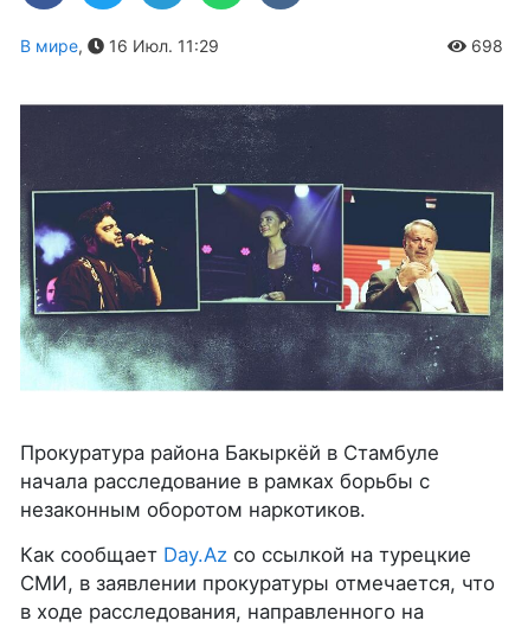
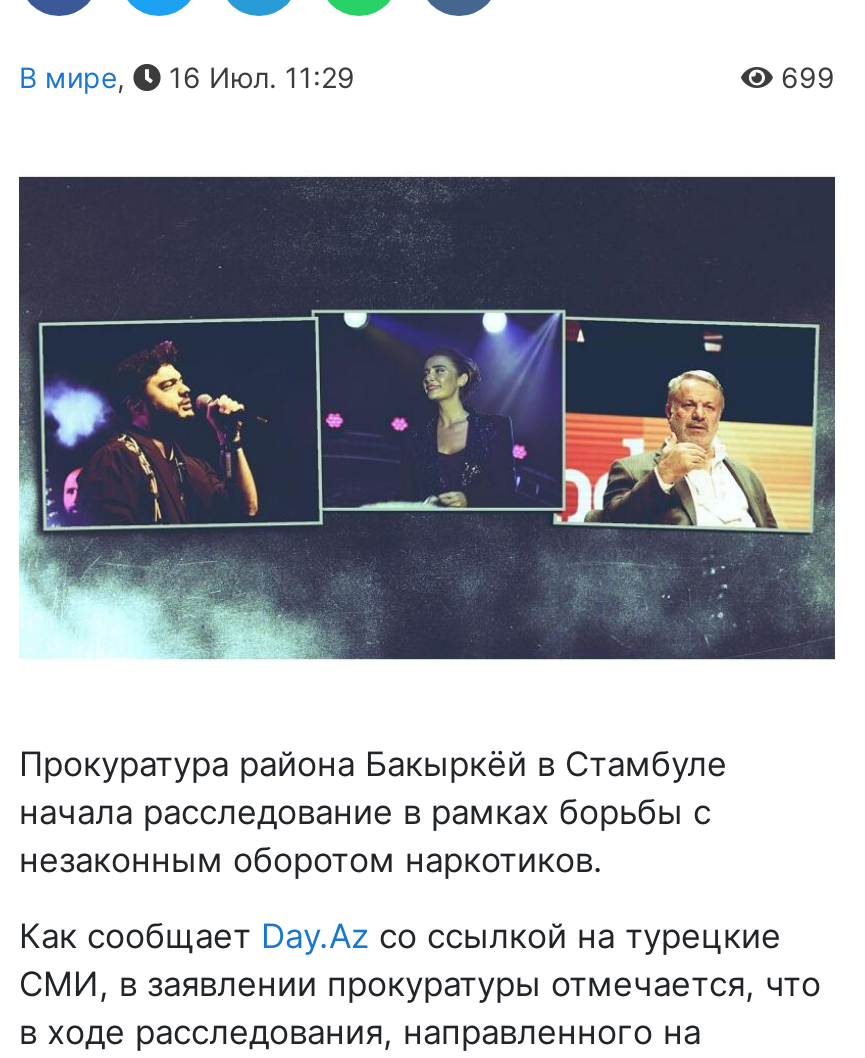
- 698
+ 699
